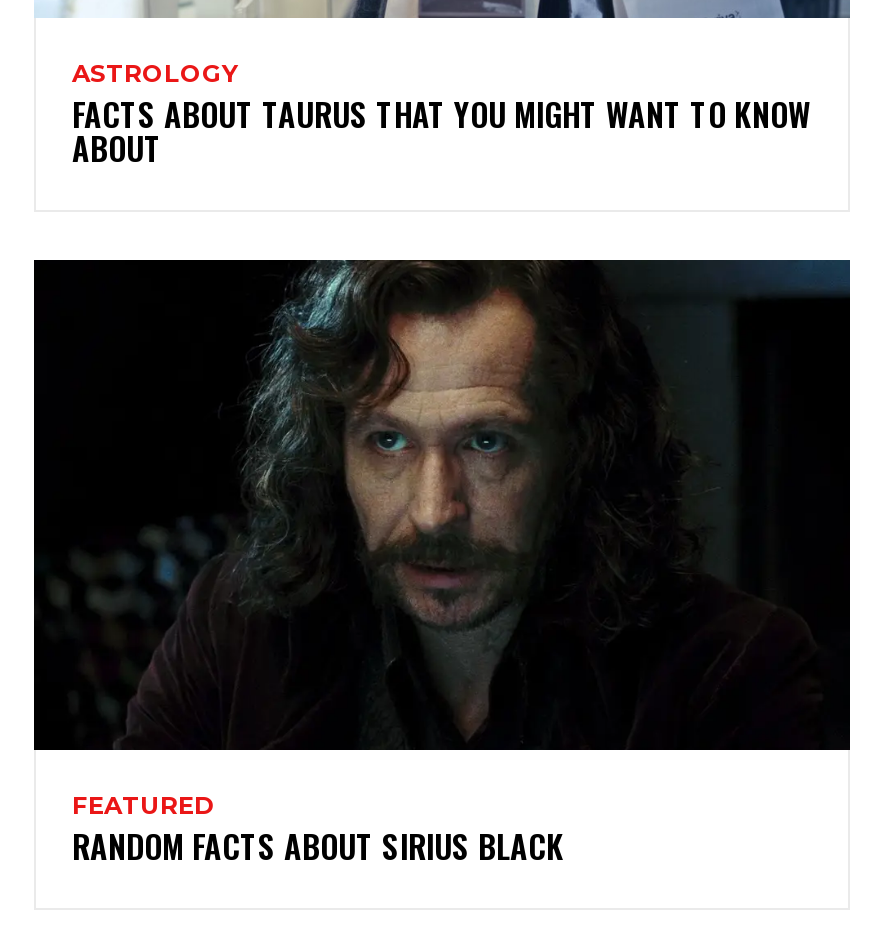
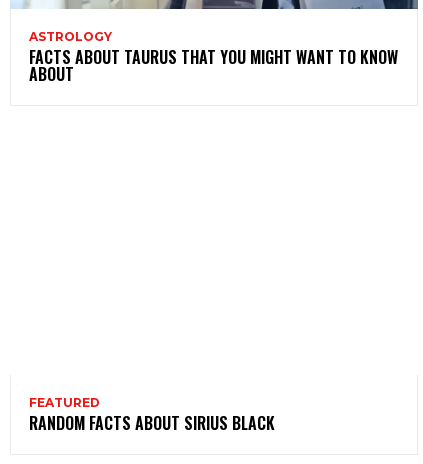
- [image]
